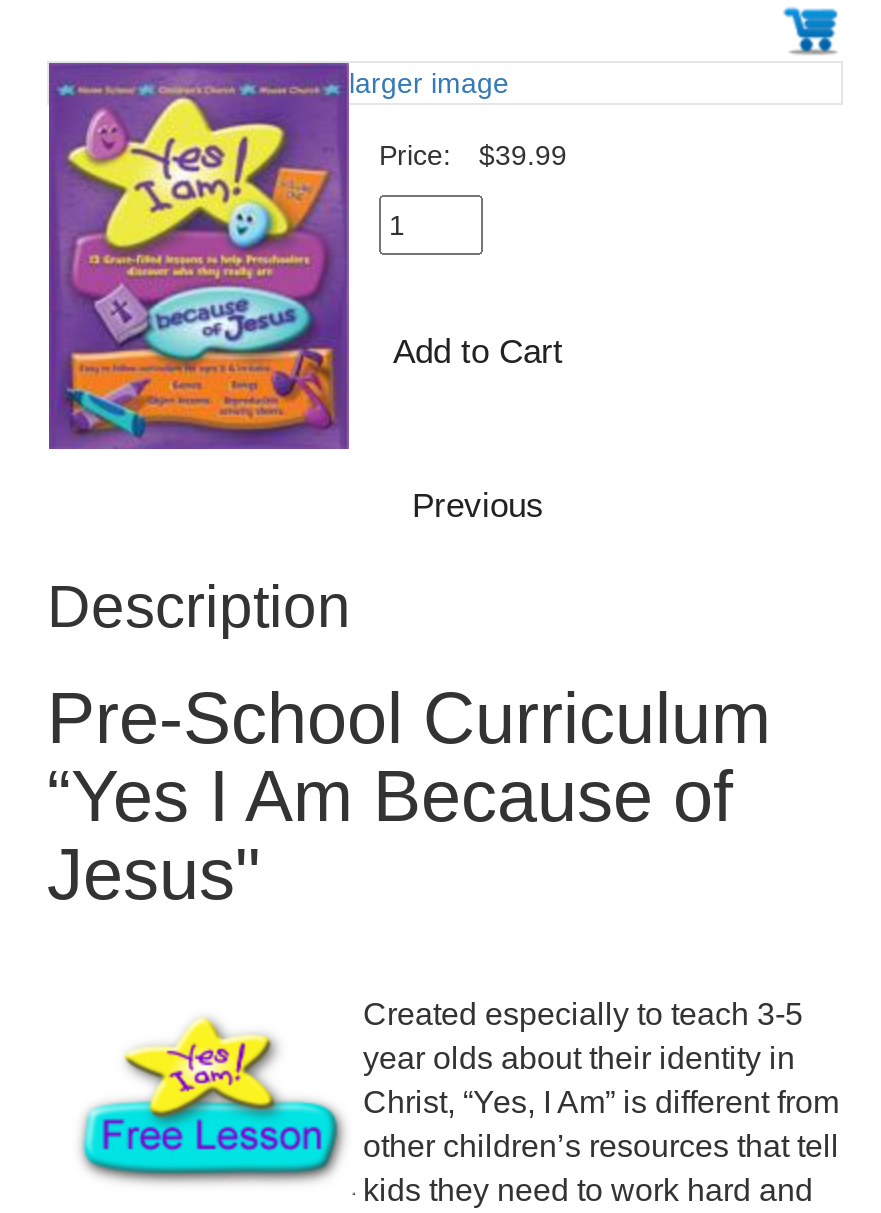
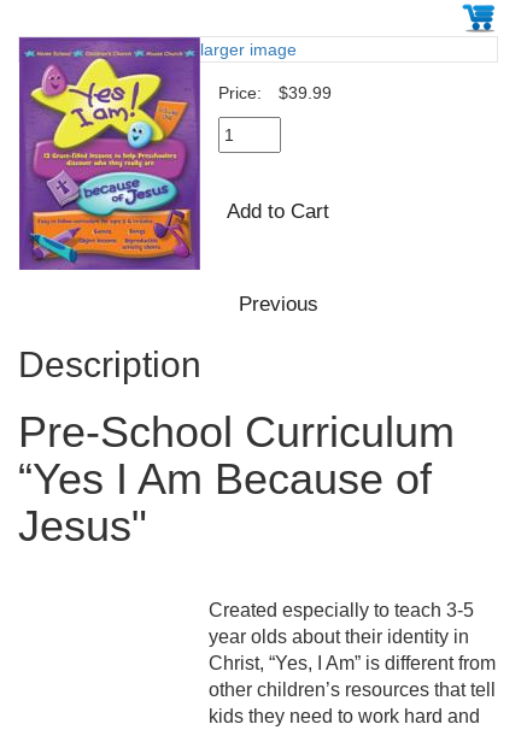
- [image]
